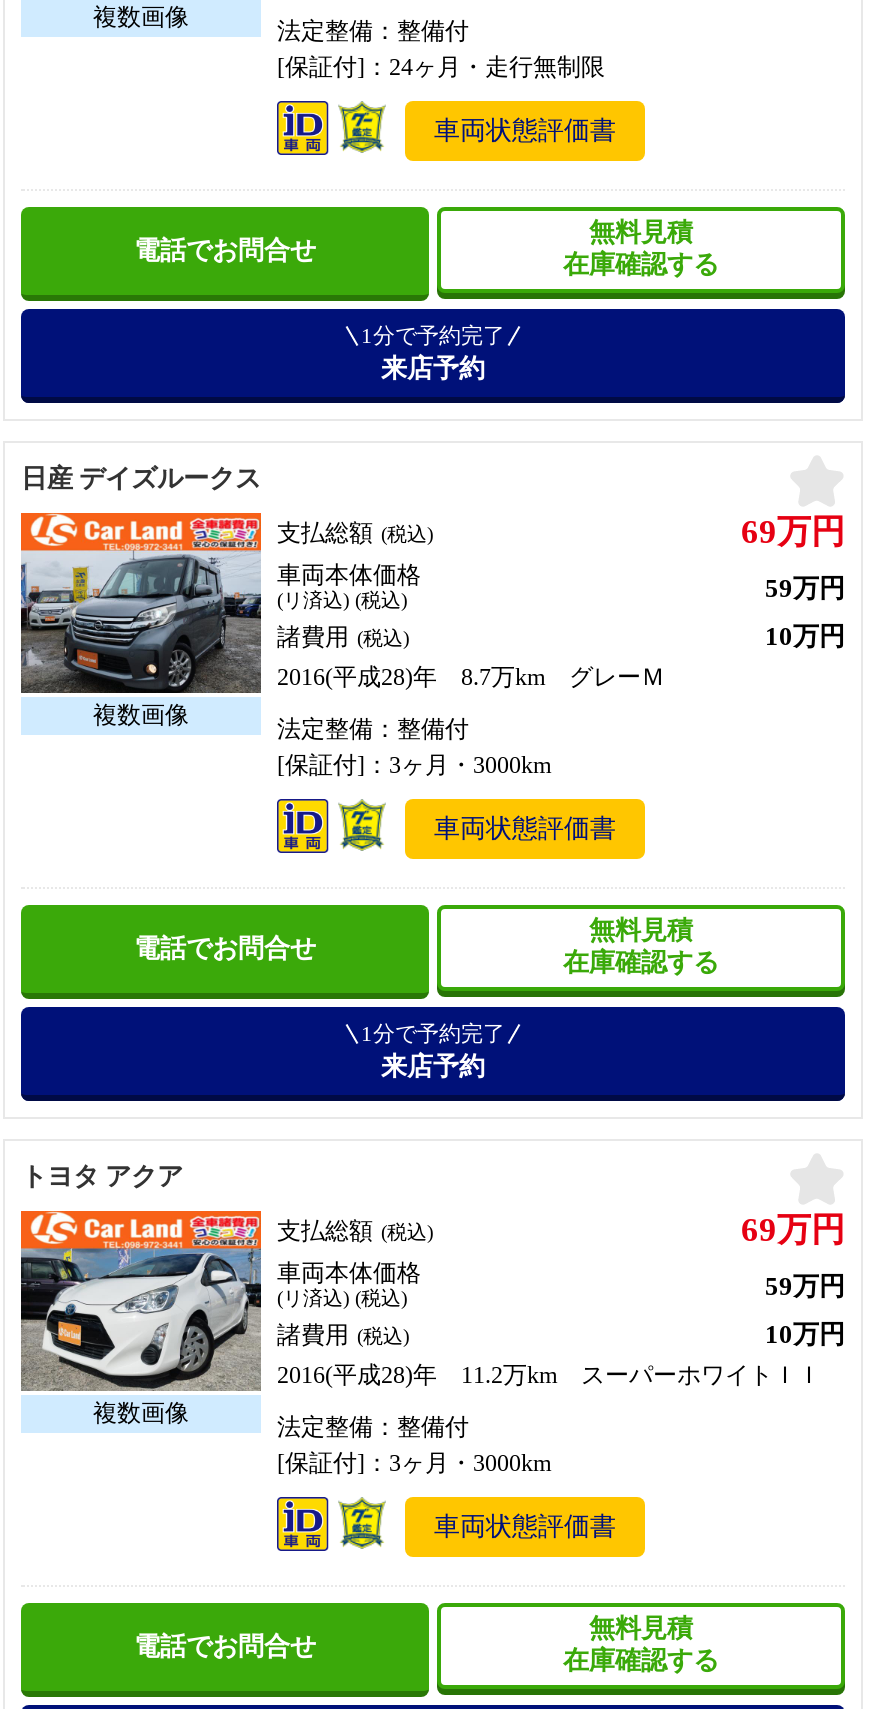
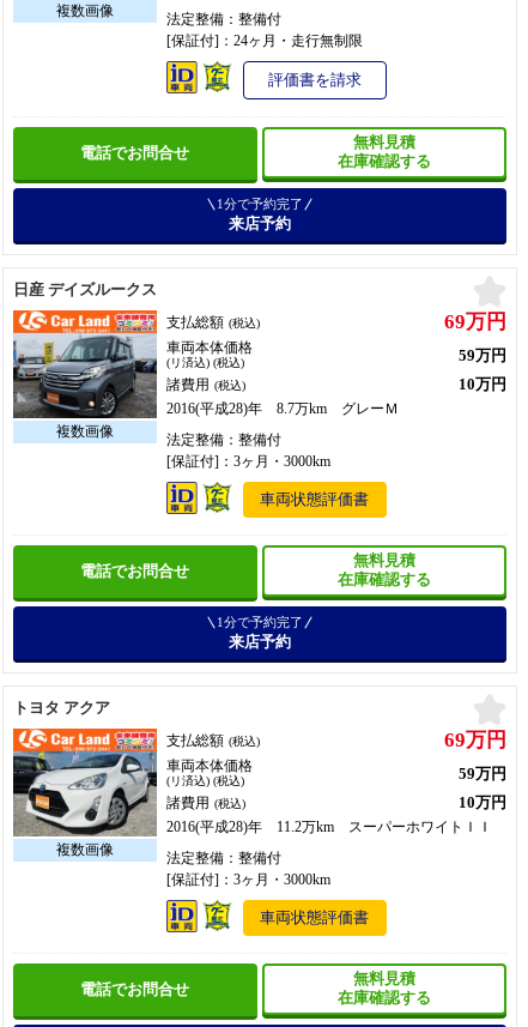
- 車両状態評価書
+ 評価書を請求
